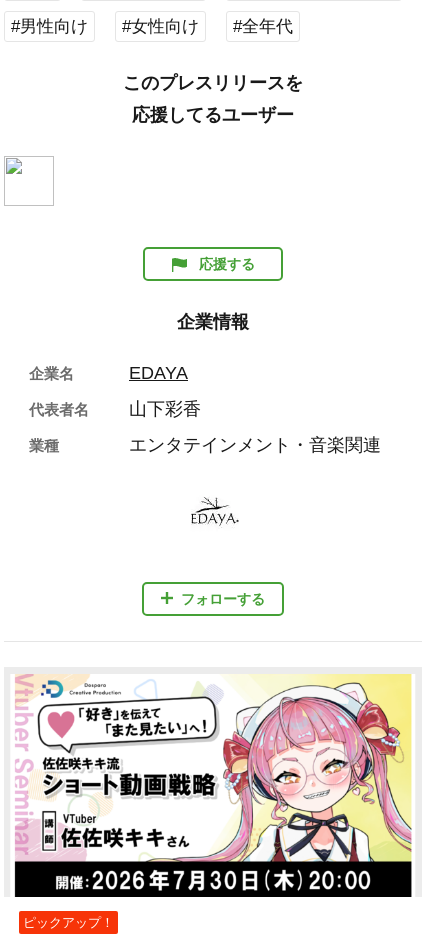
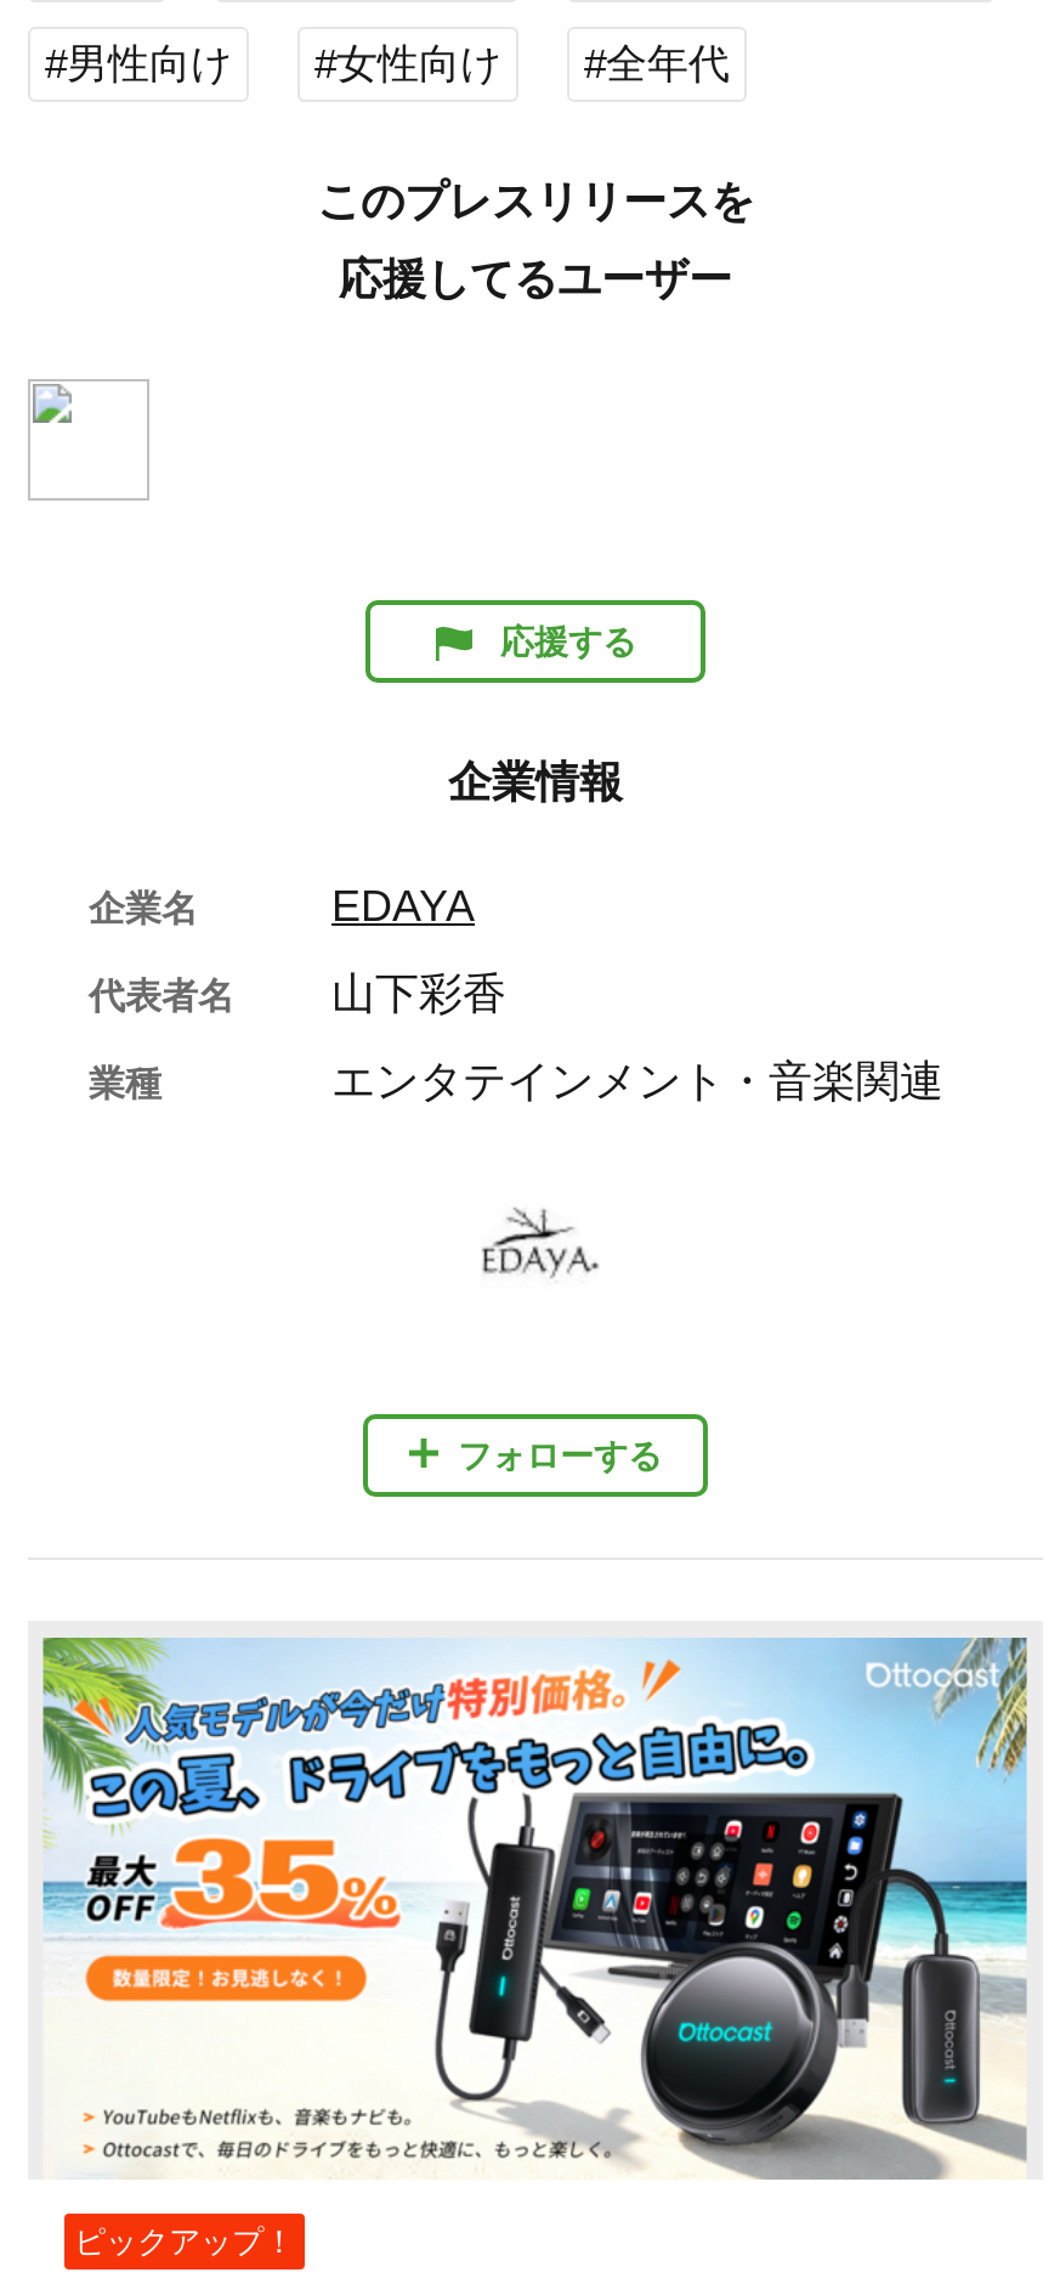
- [image]
+ [image]
